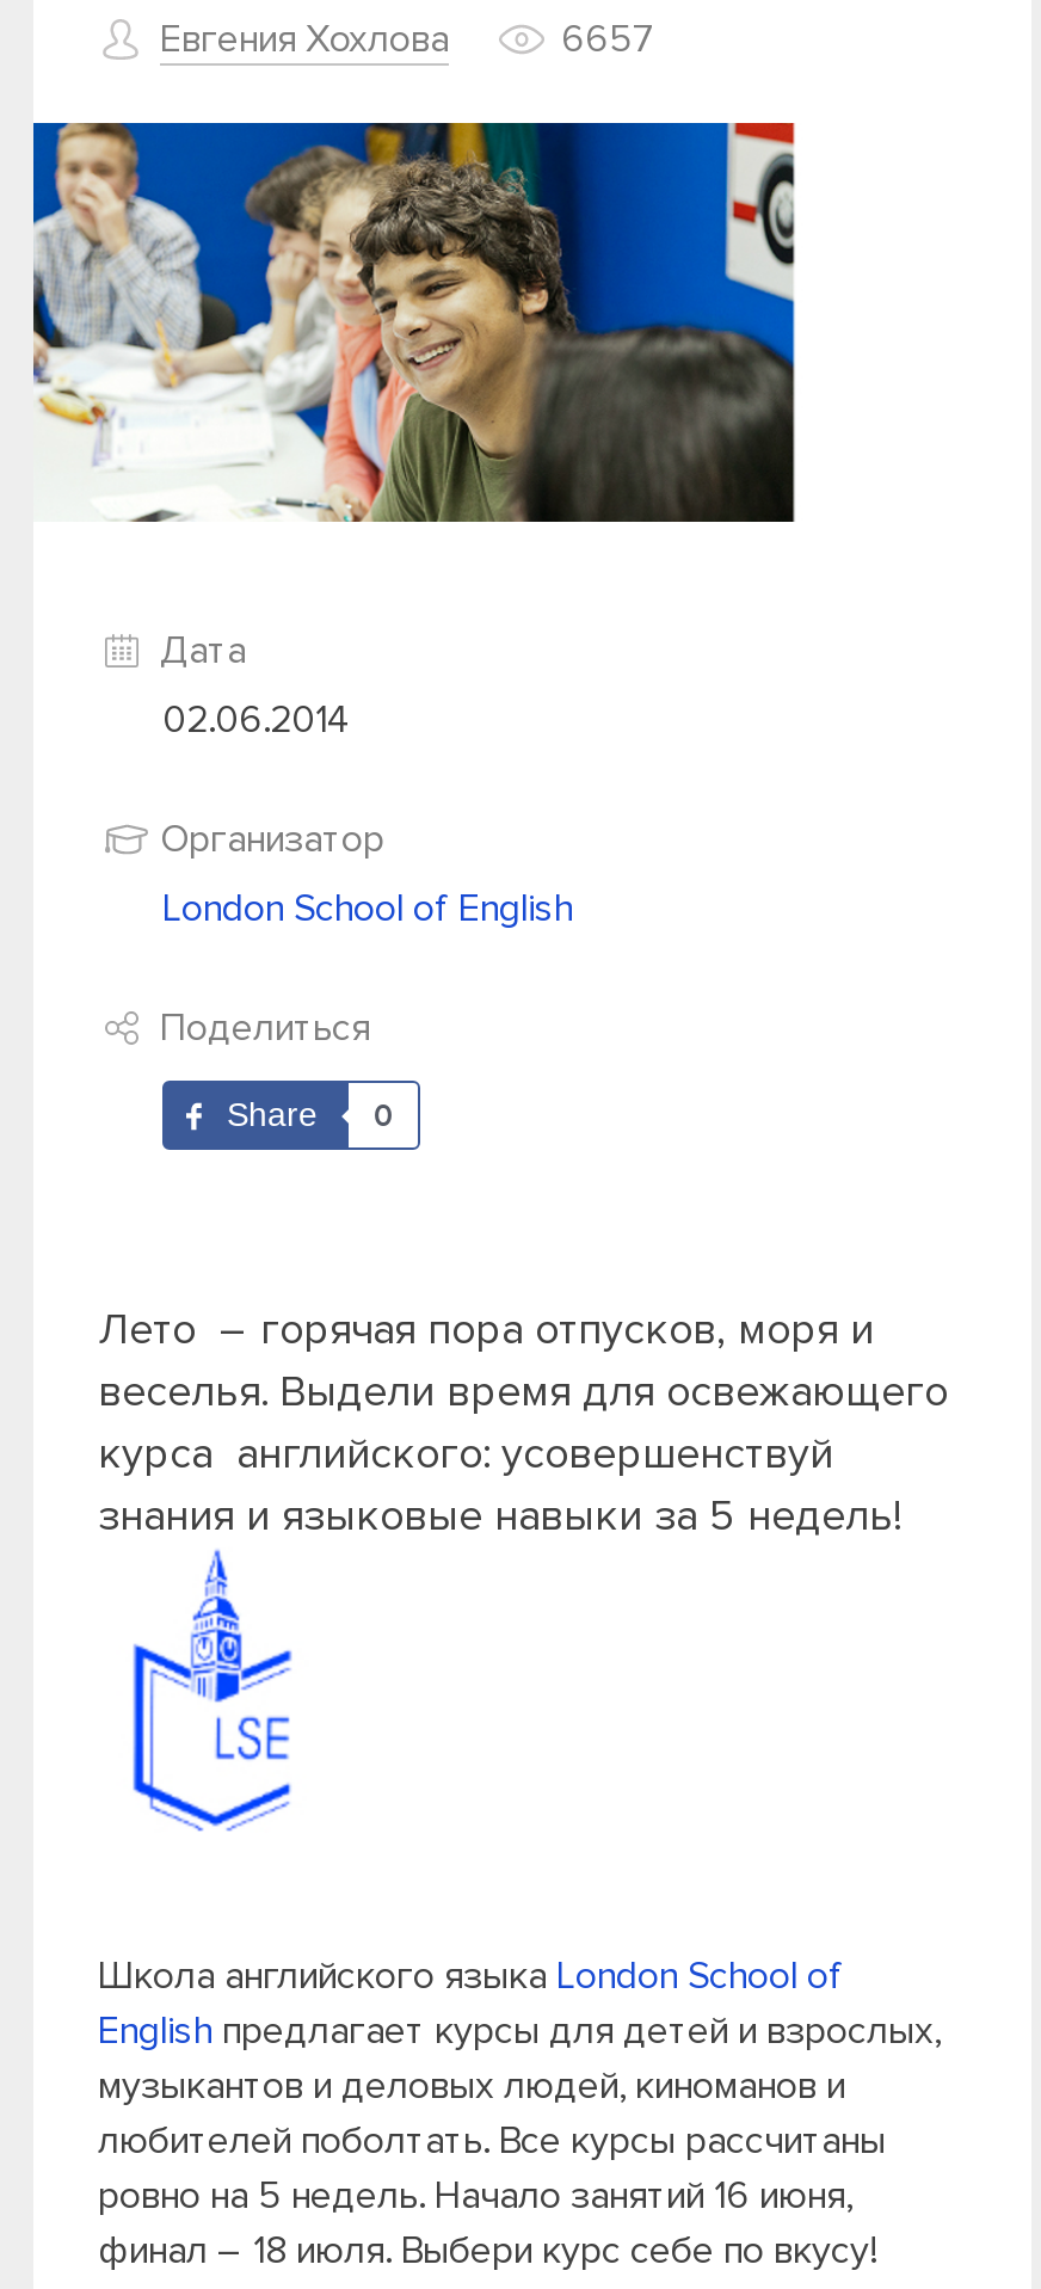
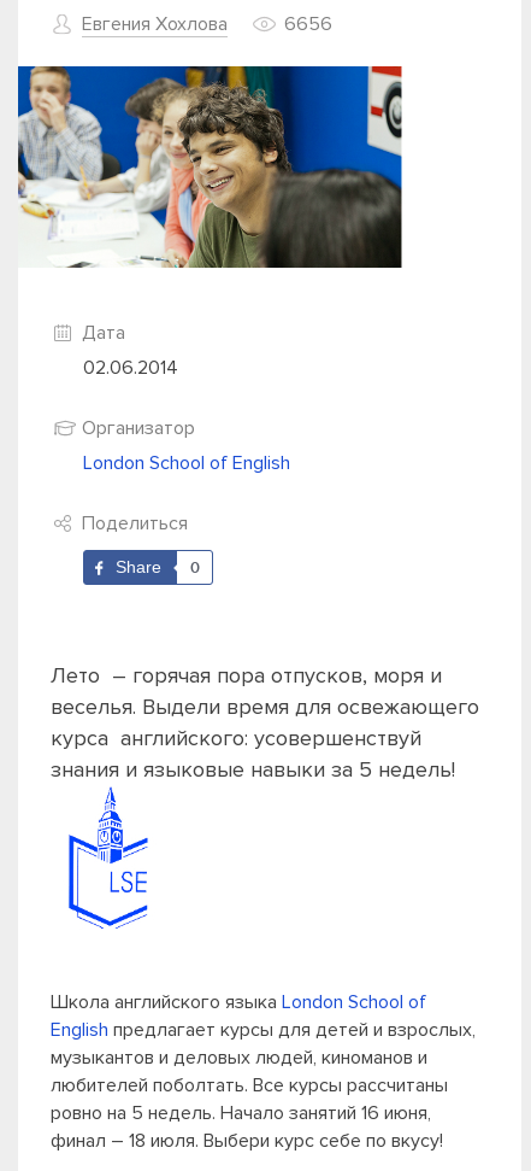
- 6657
+ 6656
